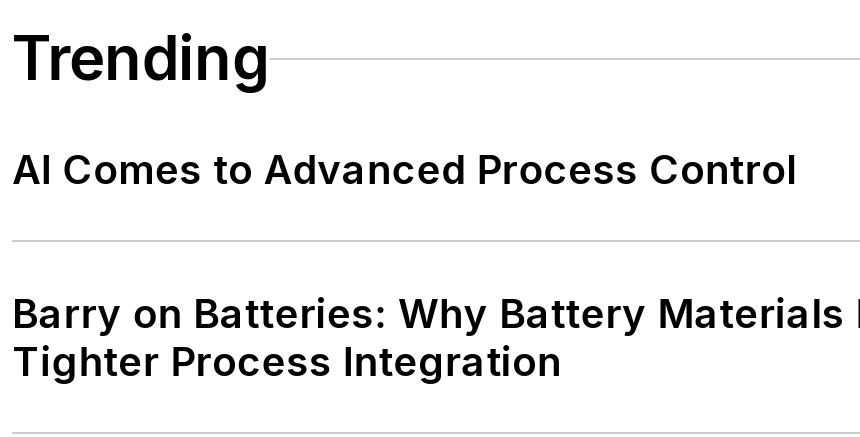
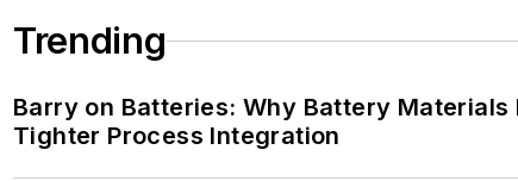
- AI Comes to Advanced Process Control
